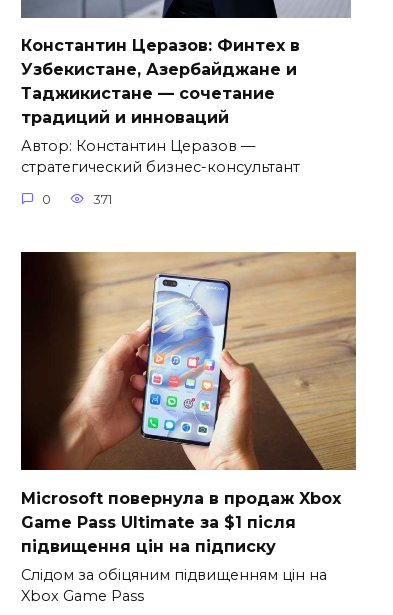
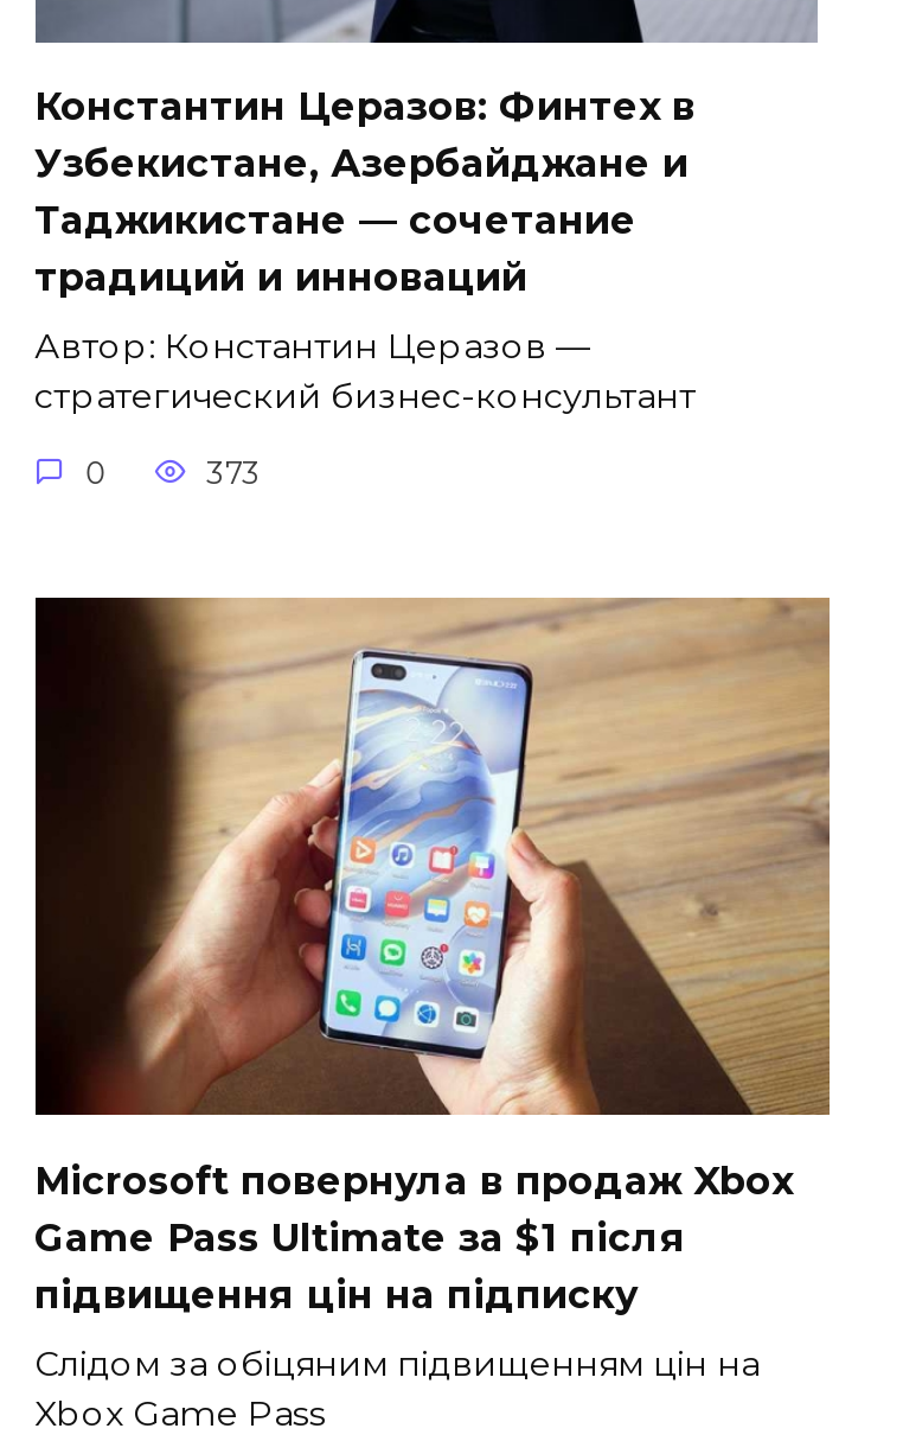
- 371
+ 373
